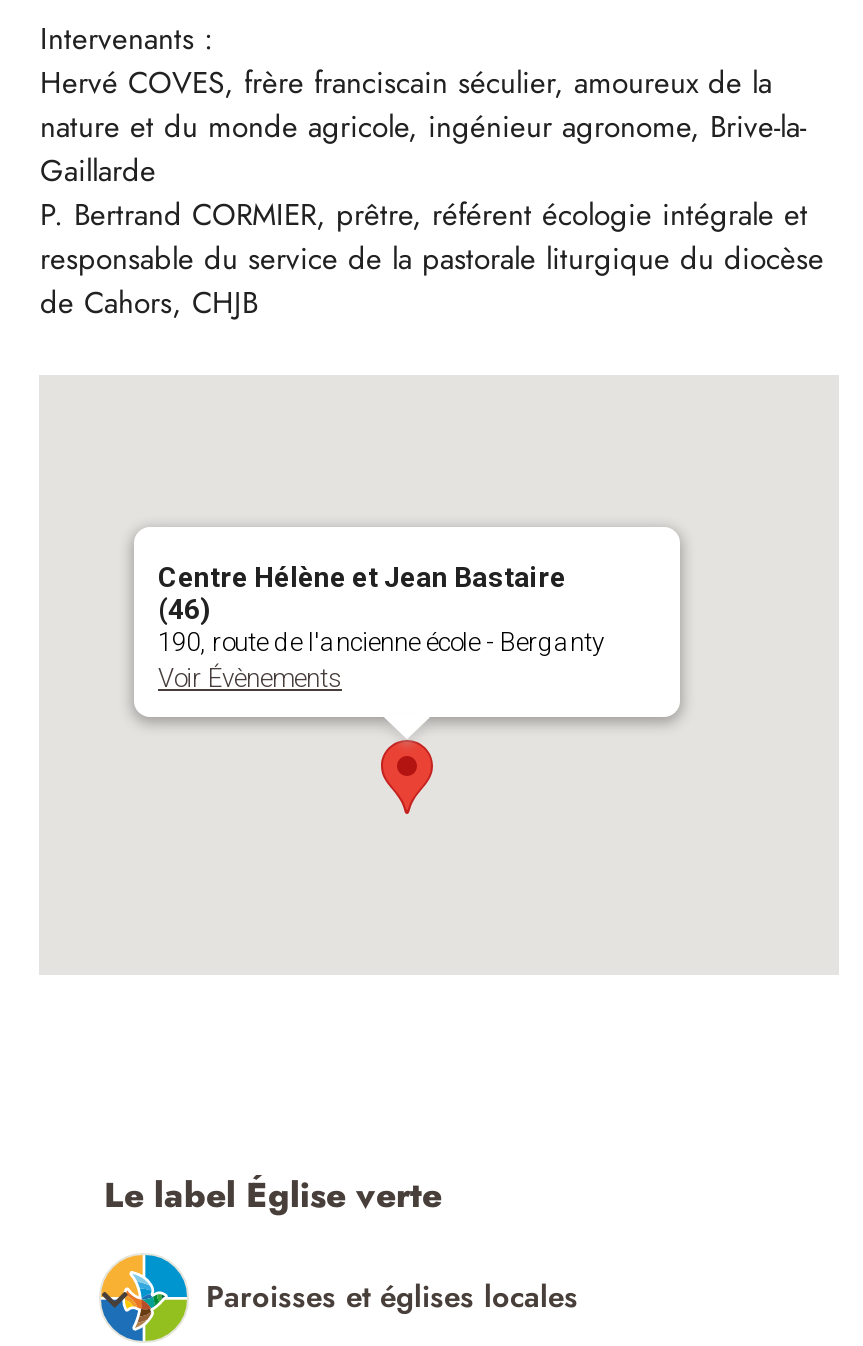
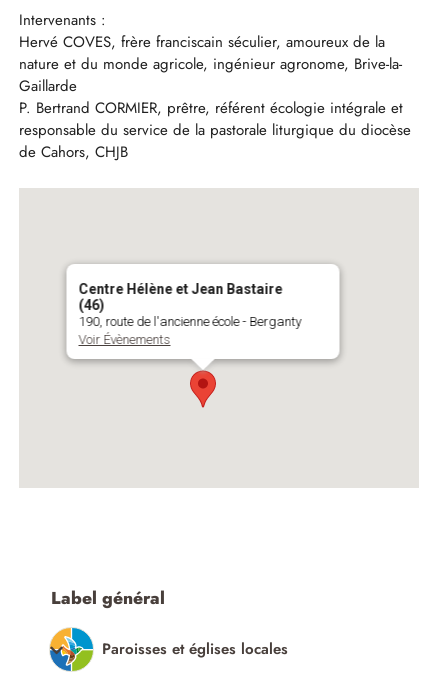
- Le label Église verte
+ Label général
